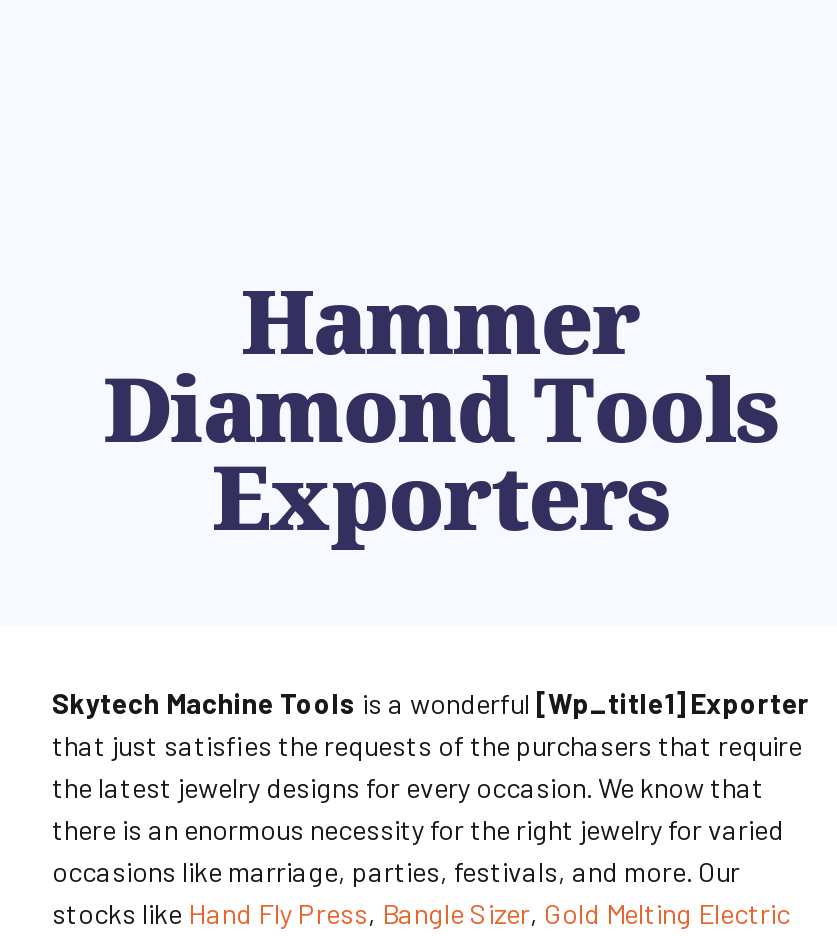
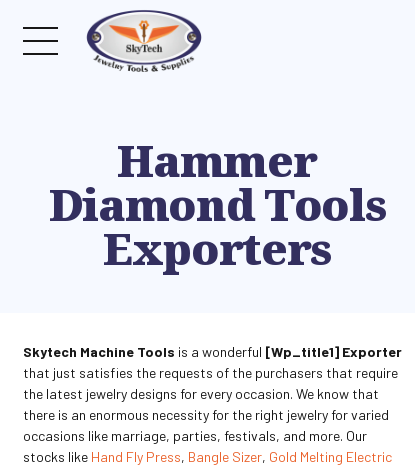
+ [image]
